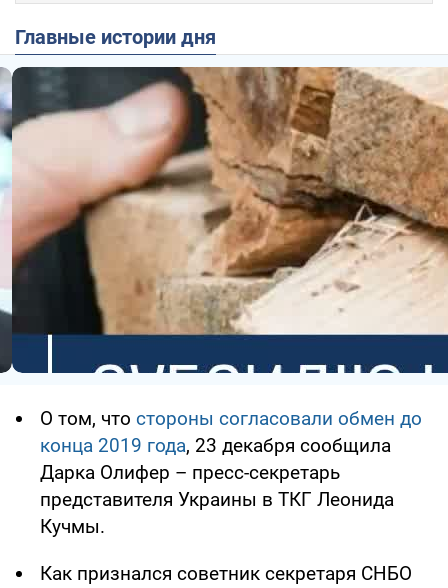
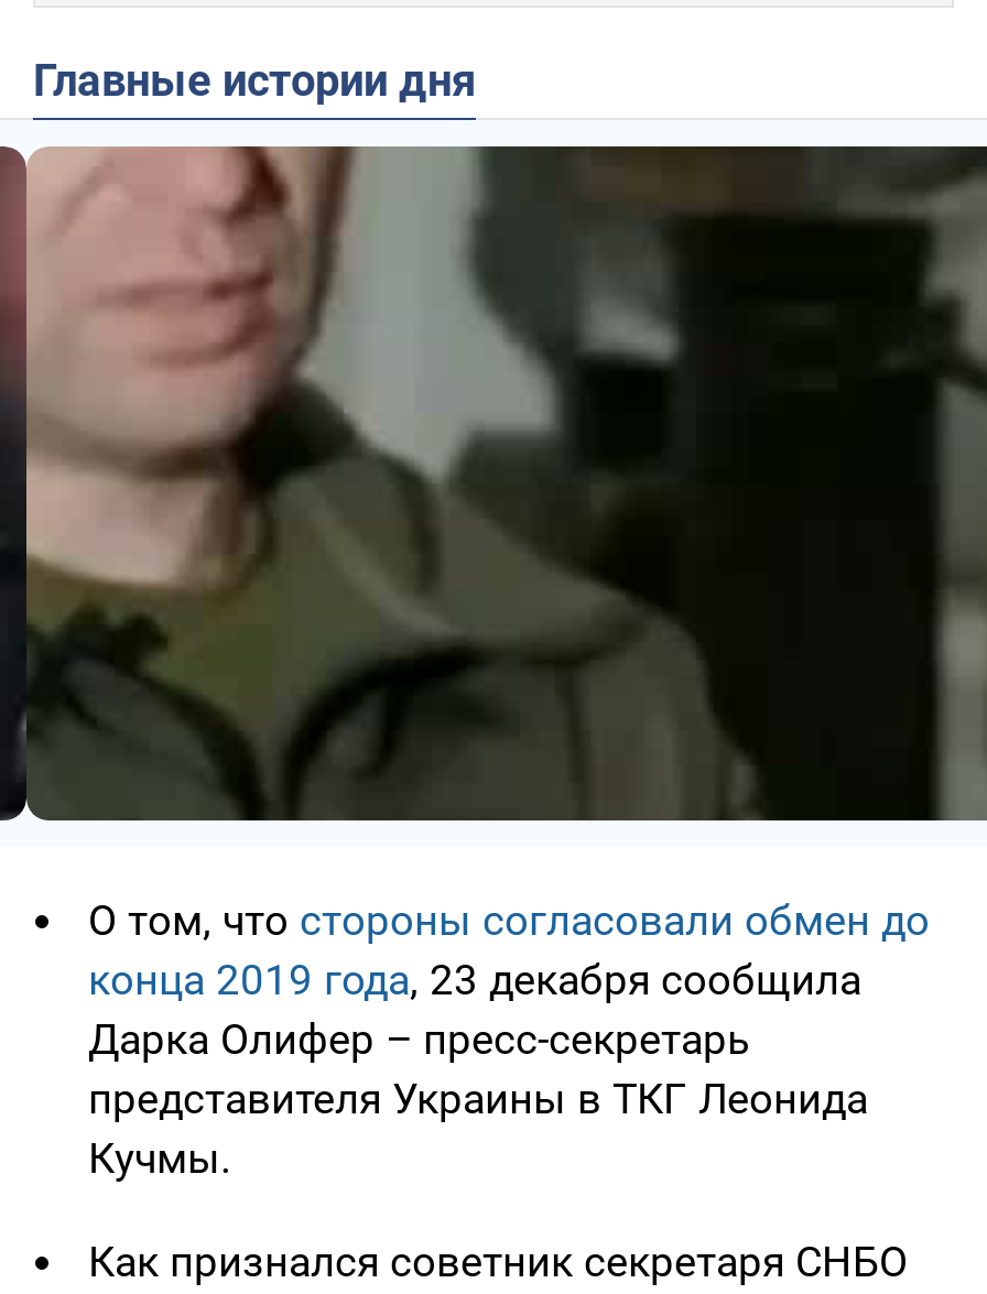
- [image]
+ [image]
